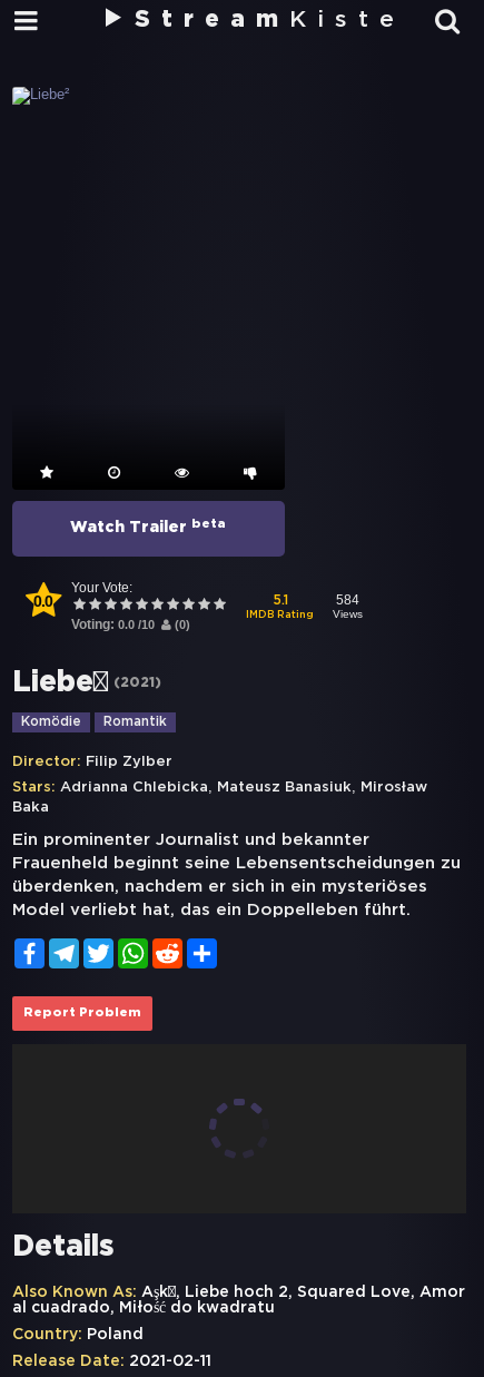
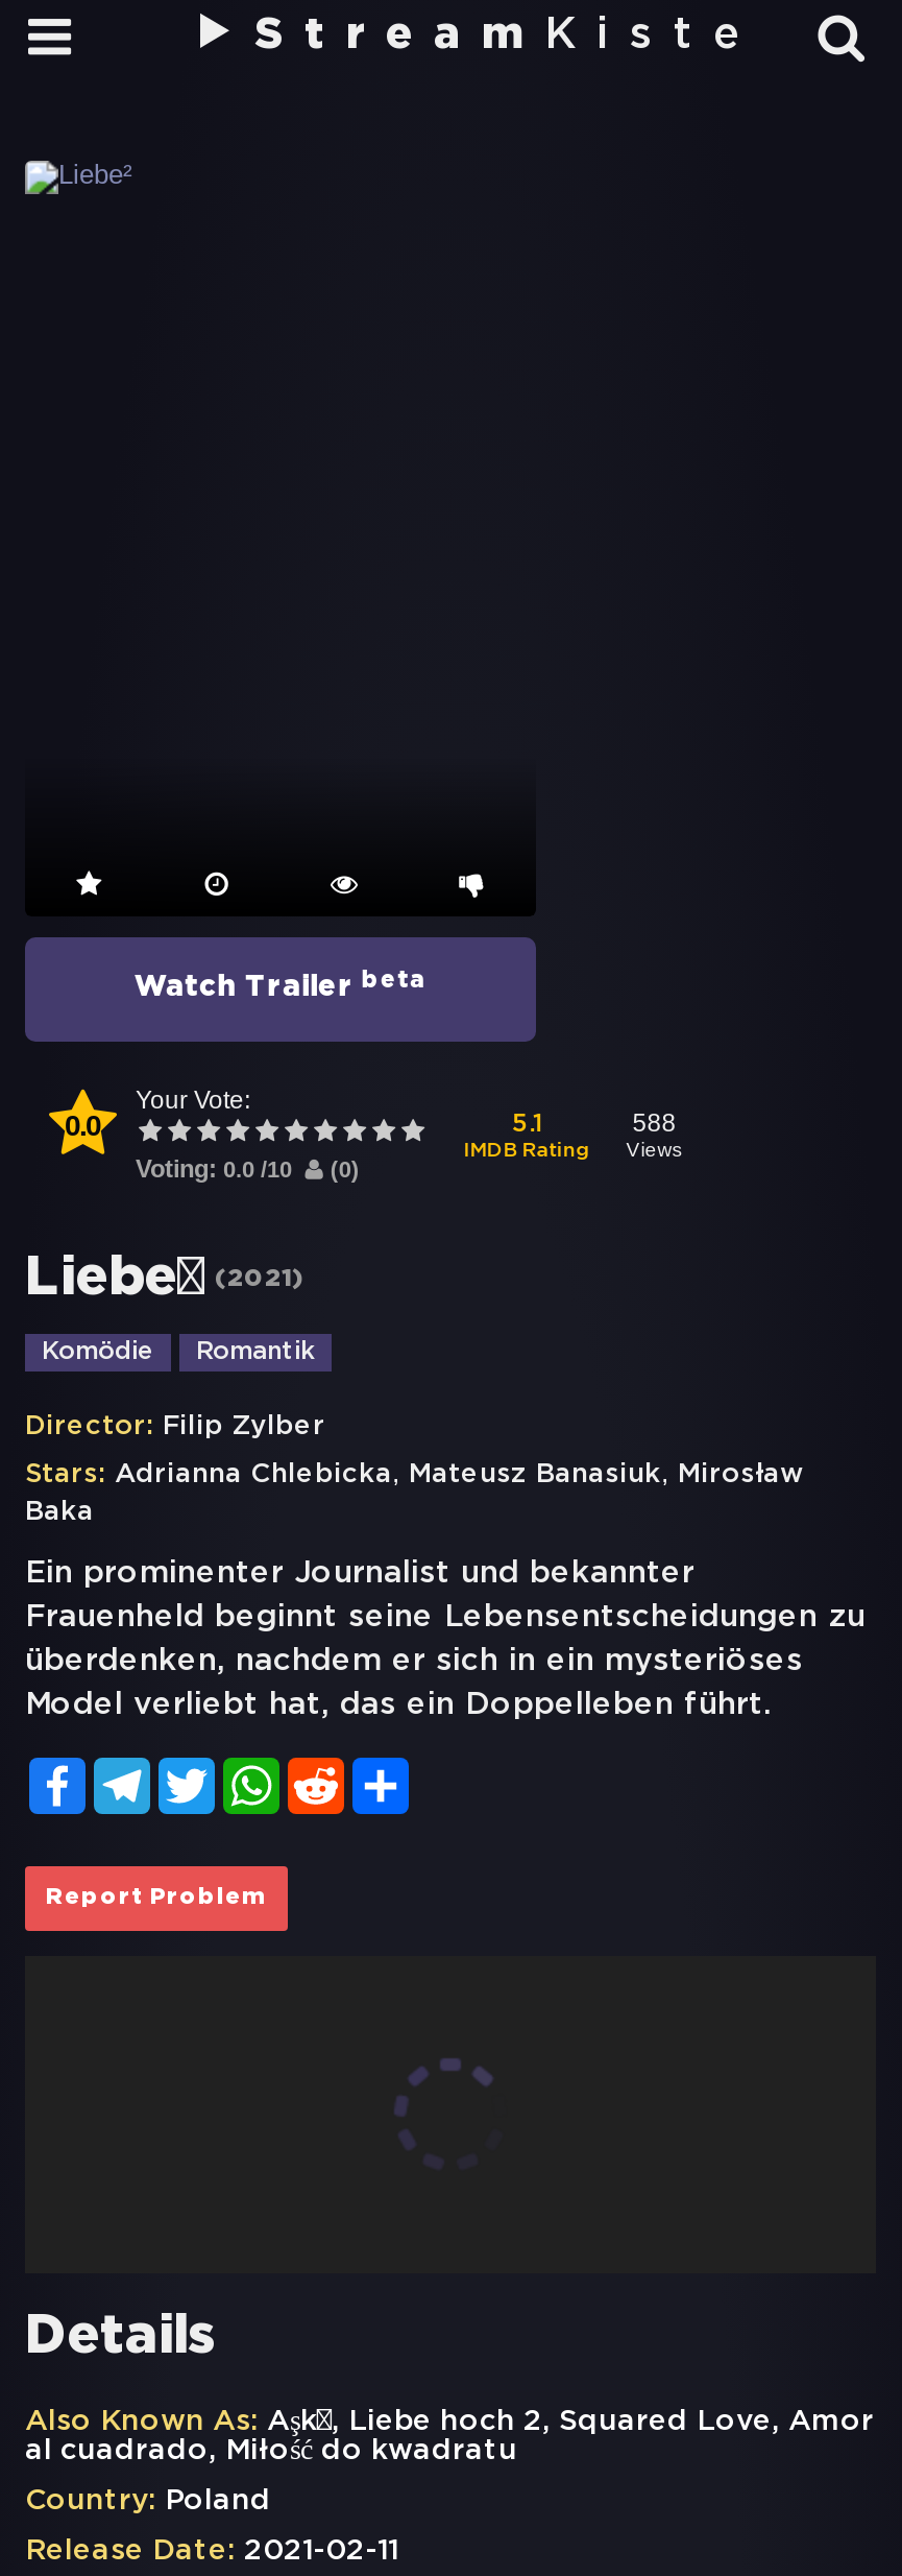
- 584
+ 588
